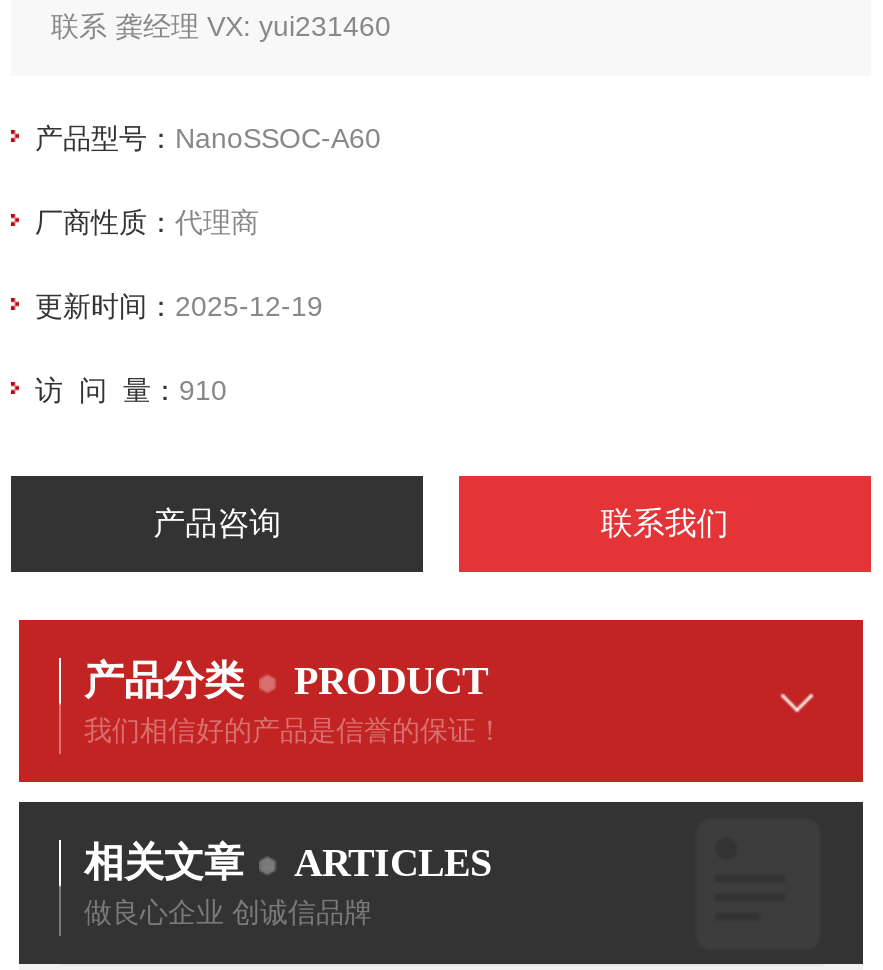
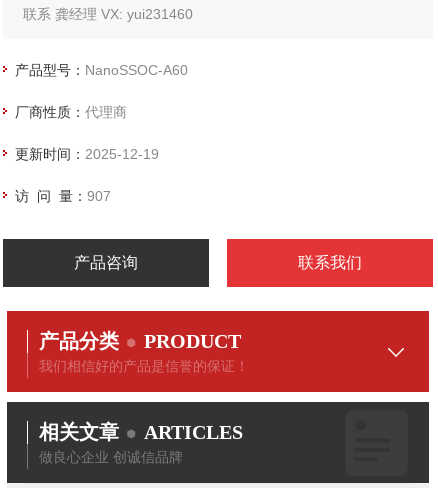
- 访 问 量：910
+ 访 问 量：907
